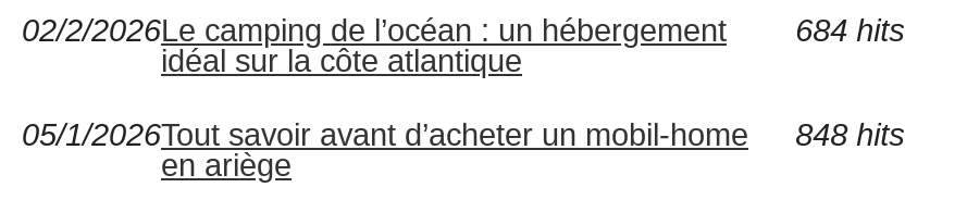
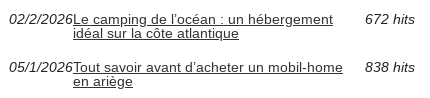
- 02/2/2026Le camping de l’océan : un hébergement 684 hits
+ 02/2/2026Le camping de l’océan : un hébergement 672 hits

- 05/1/2026Tout savoir avant d’acheter un mobil-home 848 hits
+ 05/1/2026Tout savoir avant d’acheter un mobil-home 838 hits
